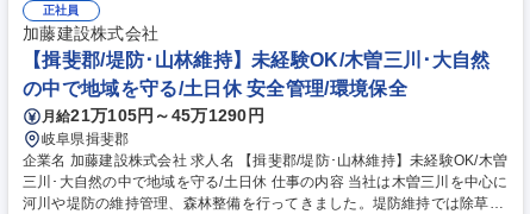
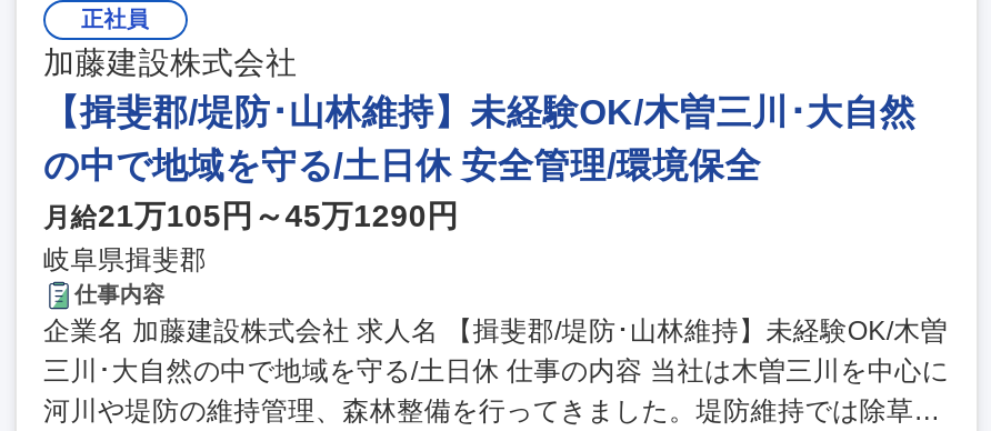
+ 仕事内容
